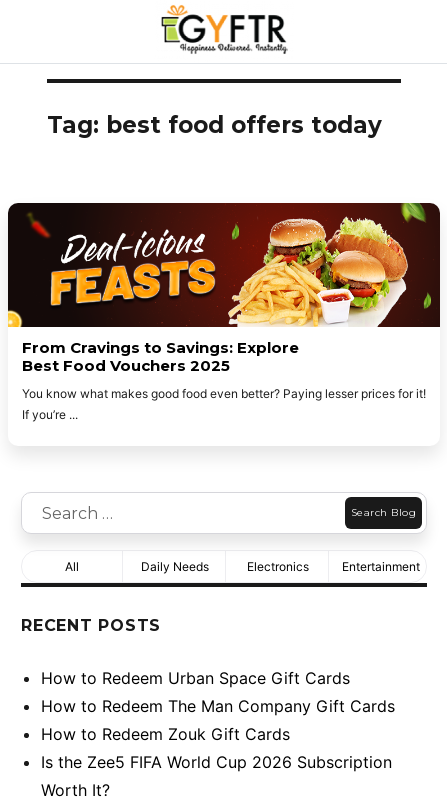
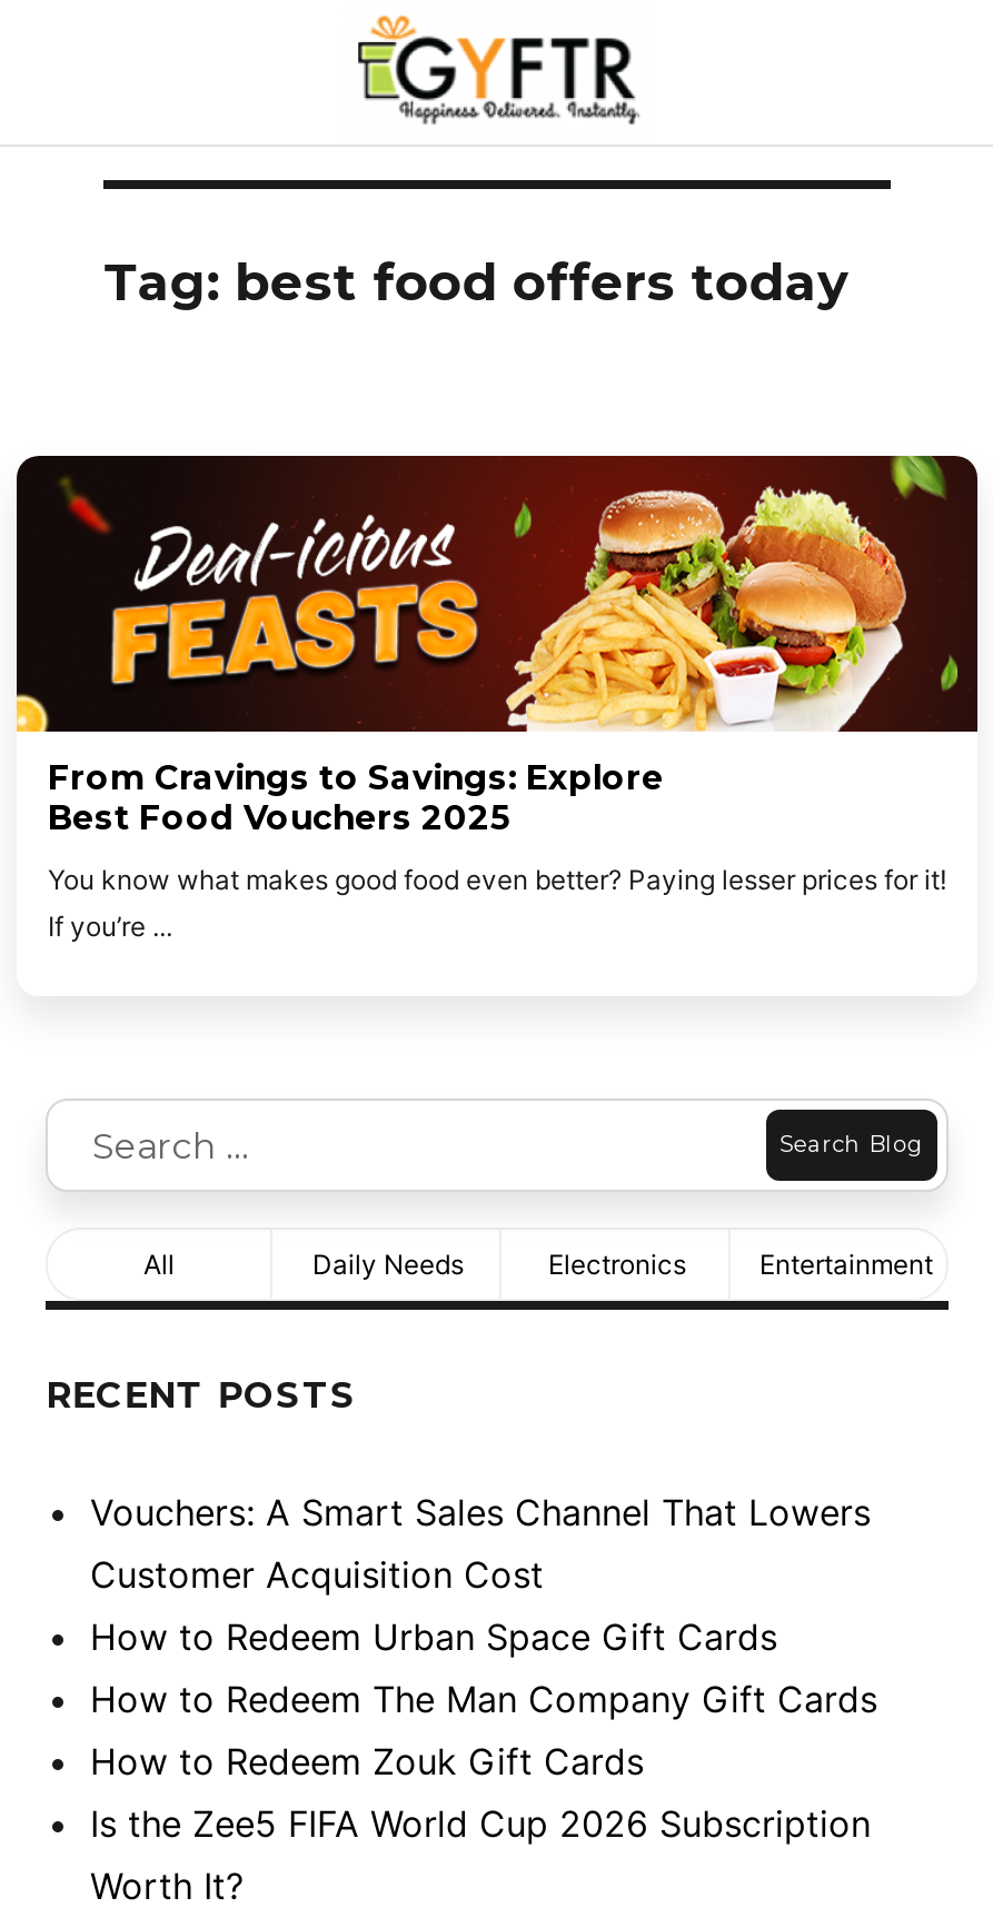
+ Vouchers: A Smart Sales Channel That Lowers
+ Customer Acquisition Cost
